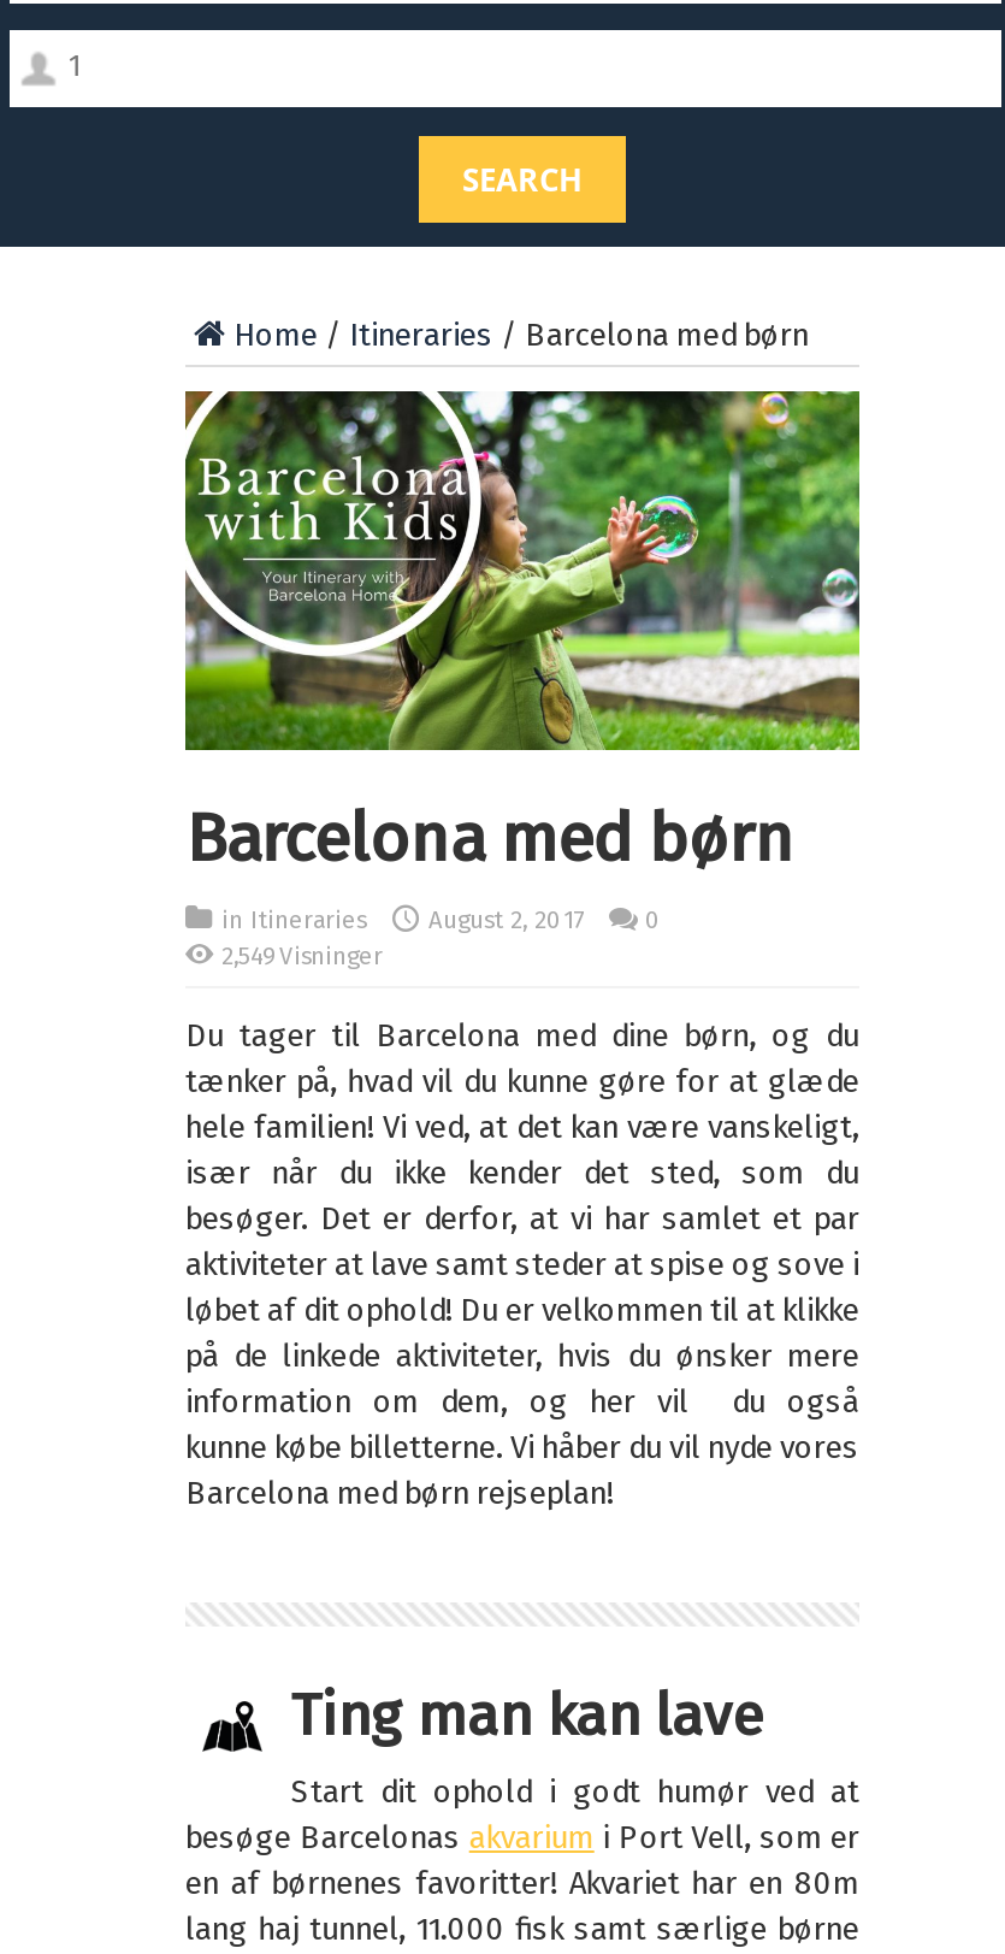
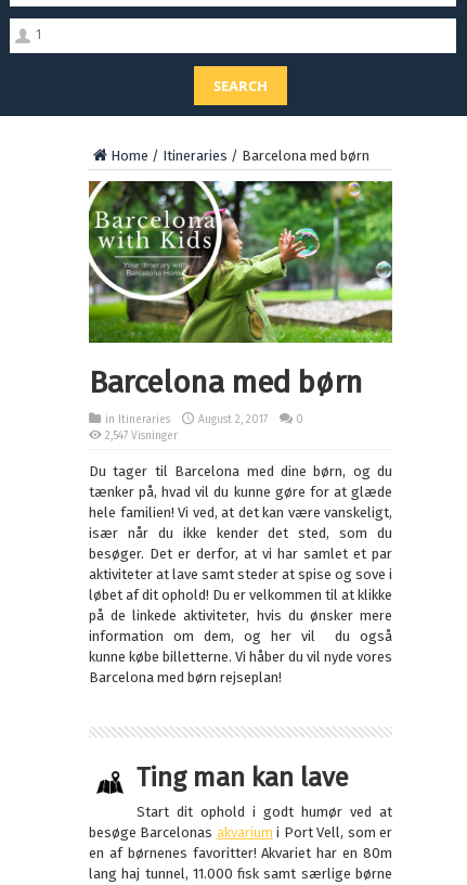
- 2,549 Visninger
+ 2,547 Visninger
